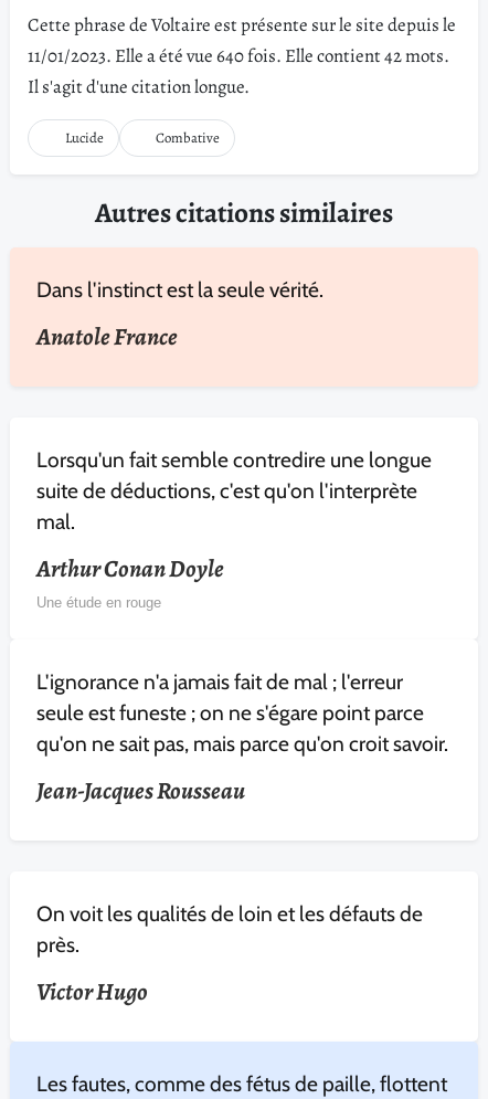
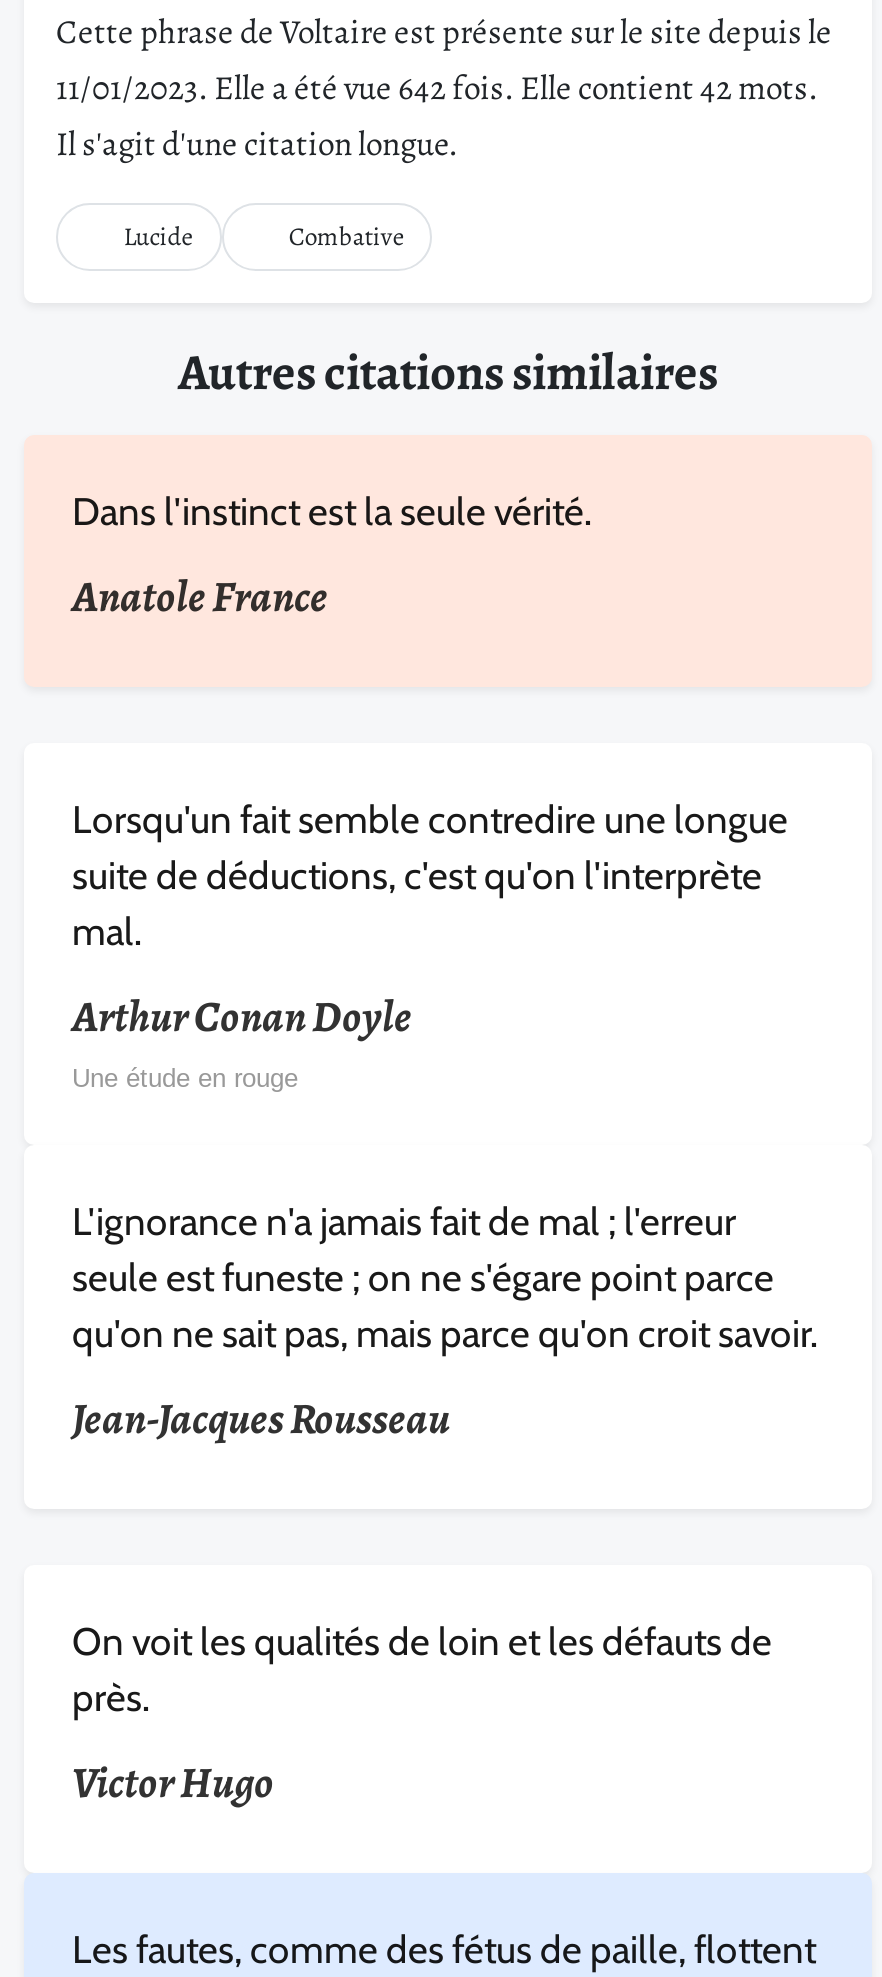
- 11/01/2023. Elle a été vue 640 fois. Elle contient 42 mots.
+ 11/01/2023. Elle a été vue 642 fois. Elle contient 42 mots.
